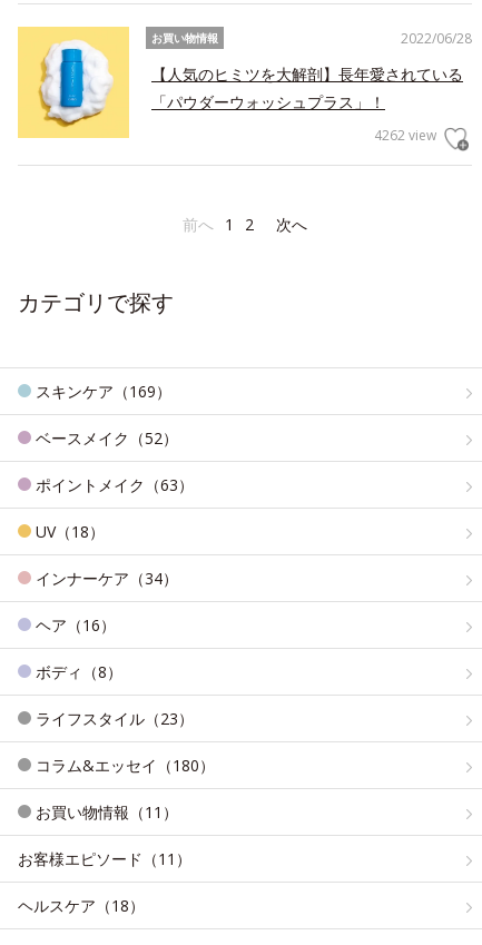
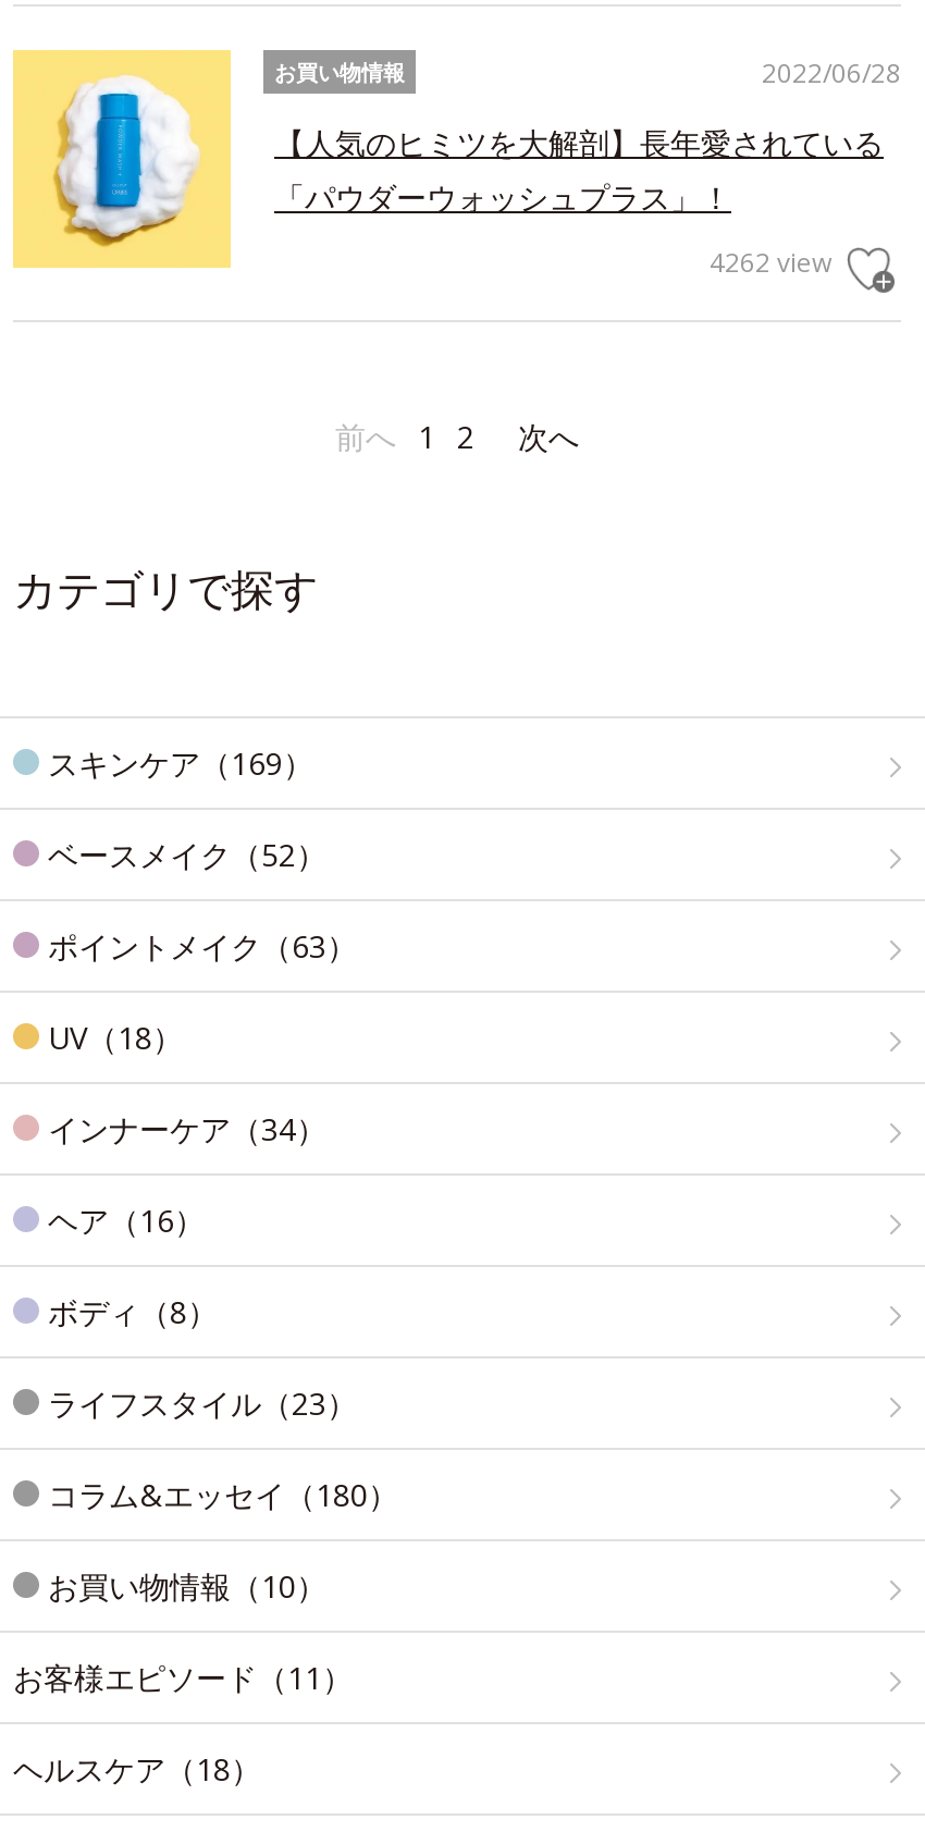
- お買い物情報（11）
+ お買い物情報（10）
